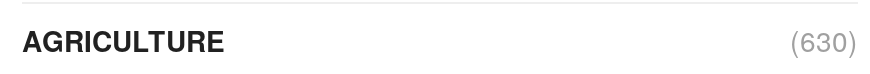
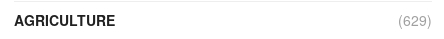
- (630)
+ (629)
